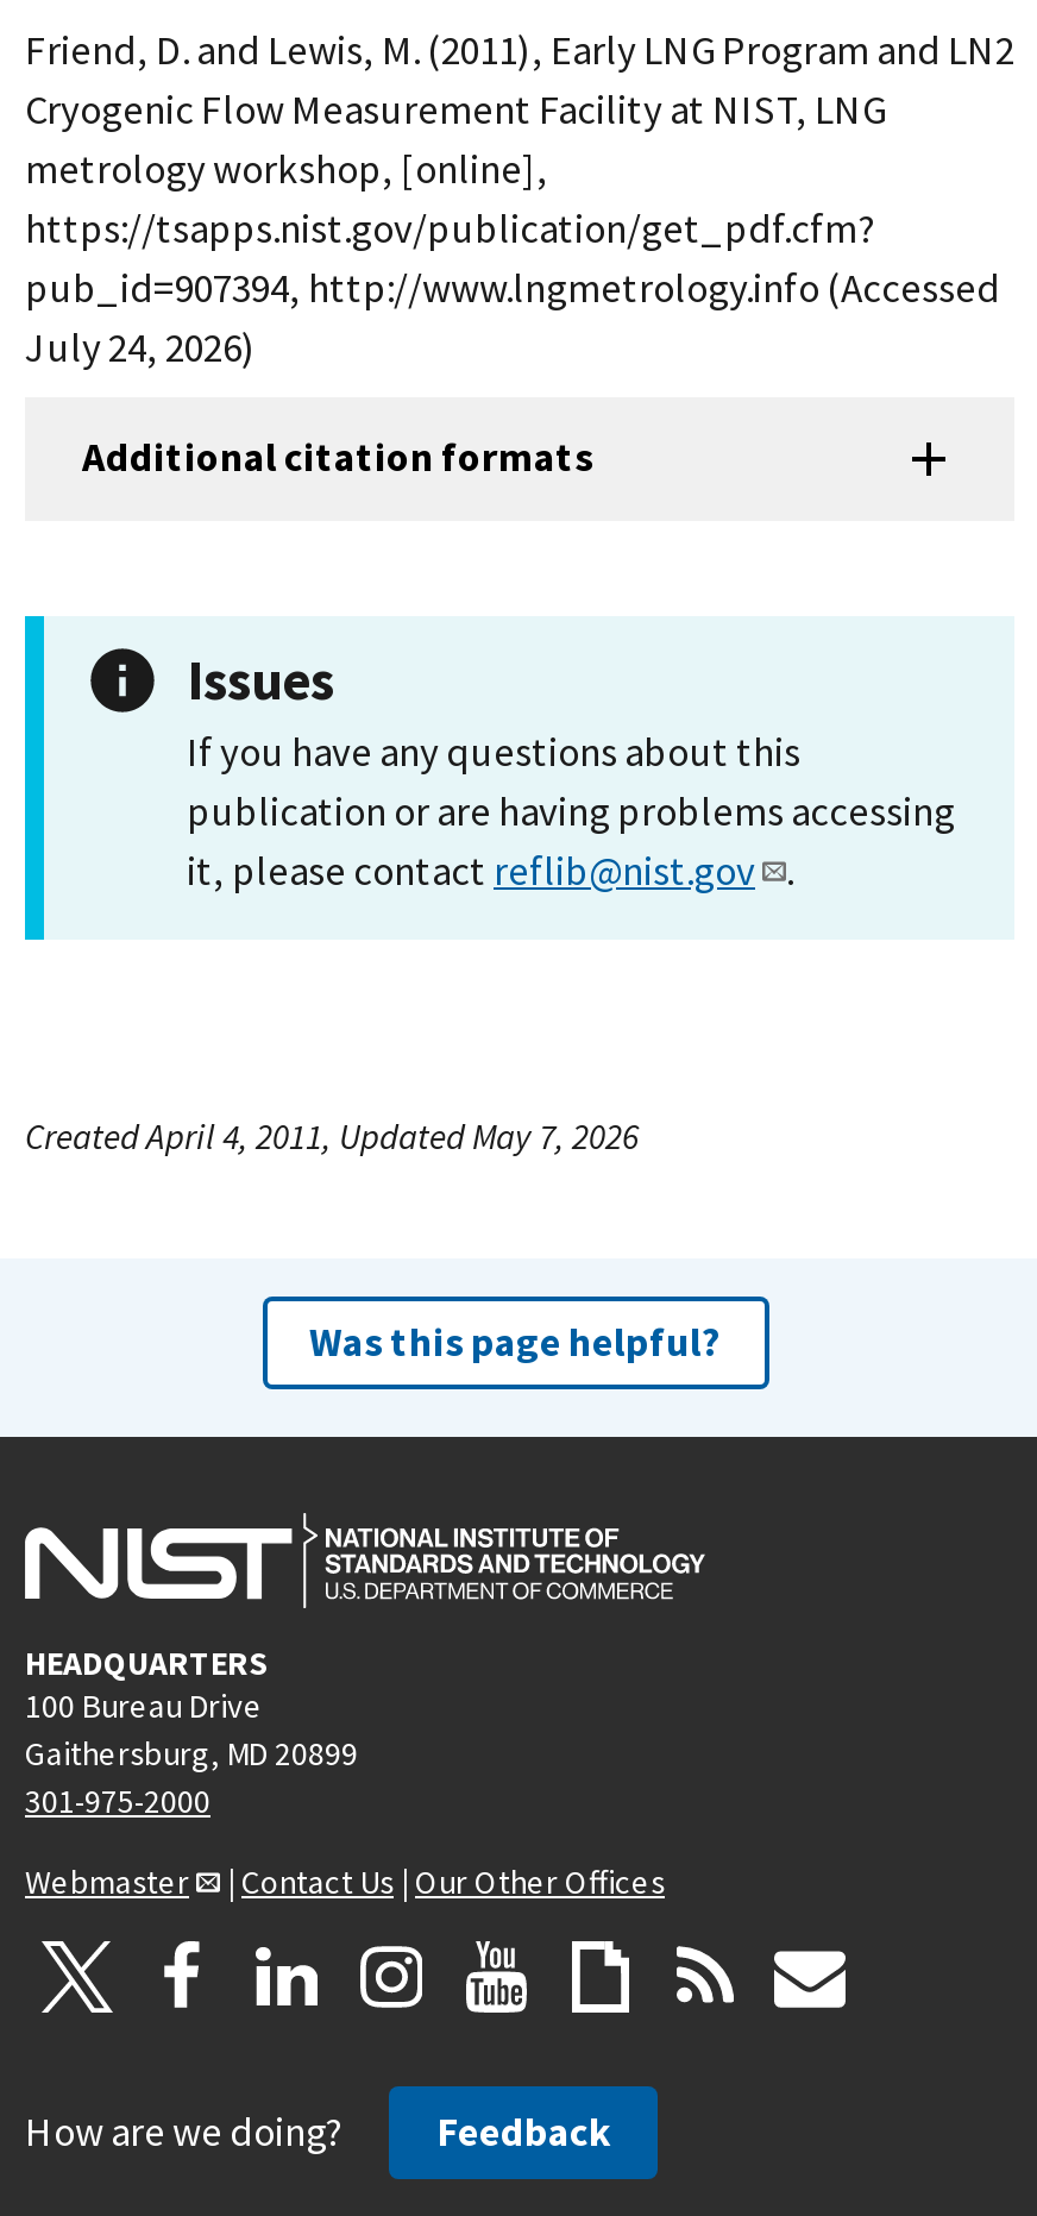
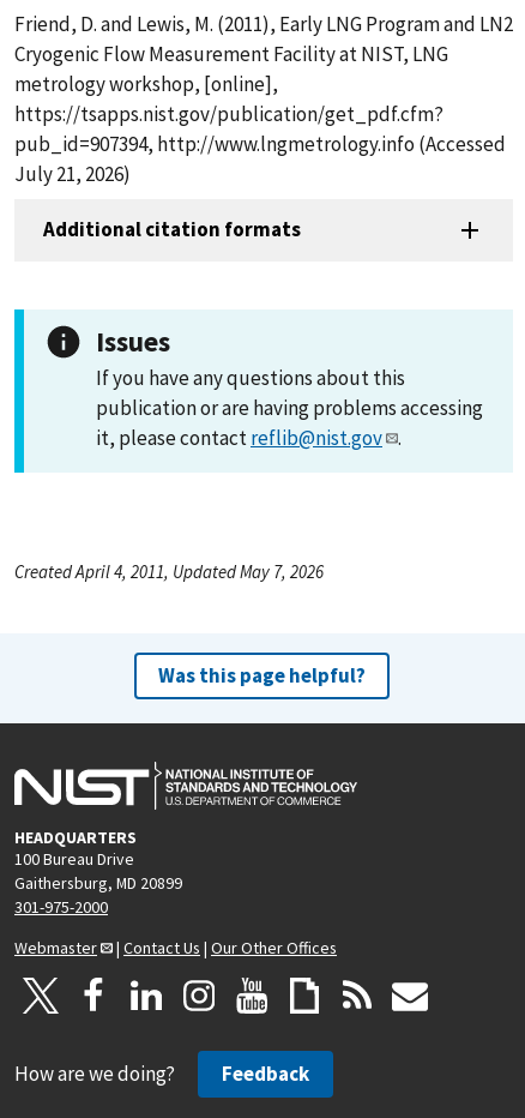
- July 24, 2026)
+ July 21, 2026)
